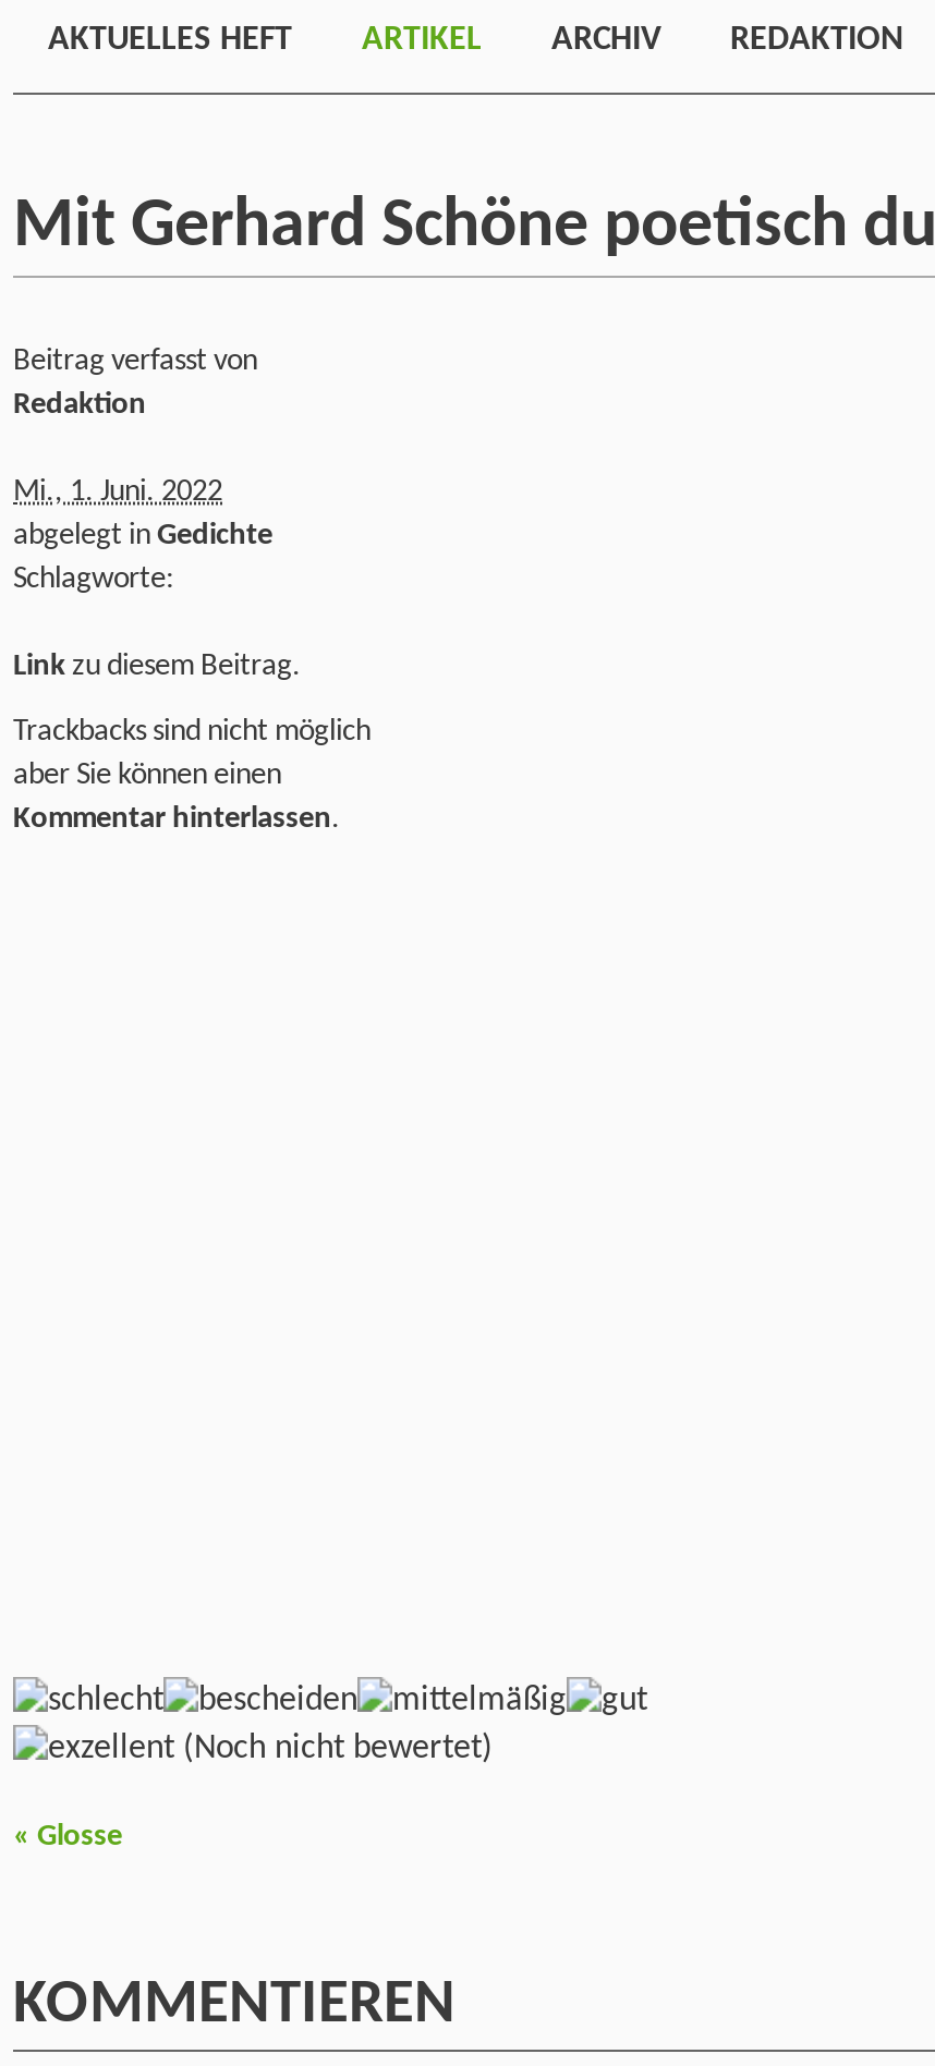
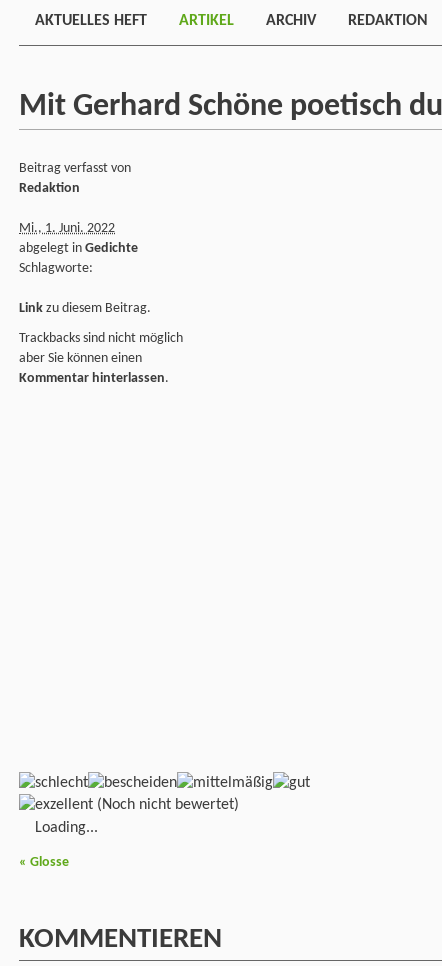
+ Loading...
